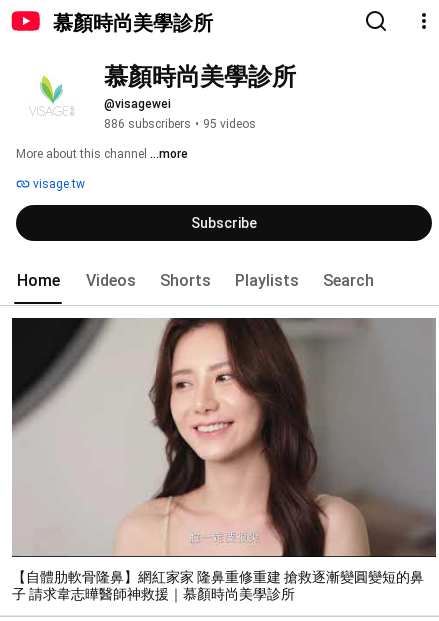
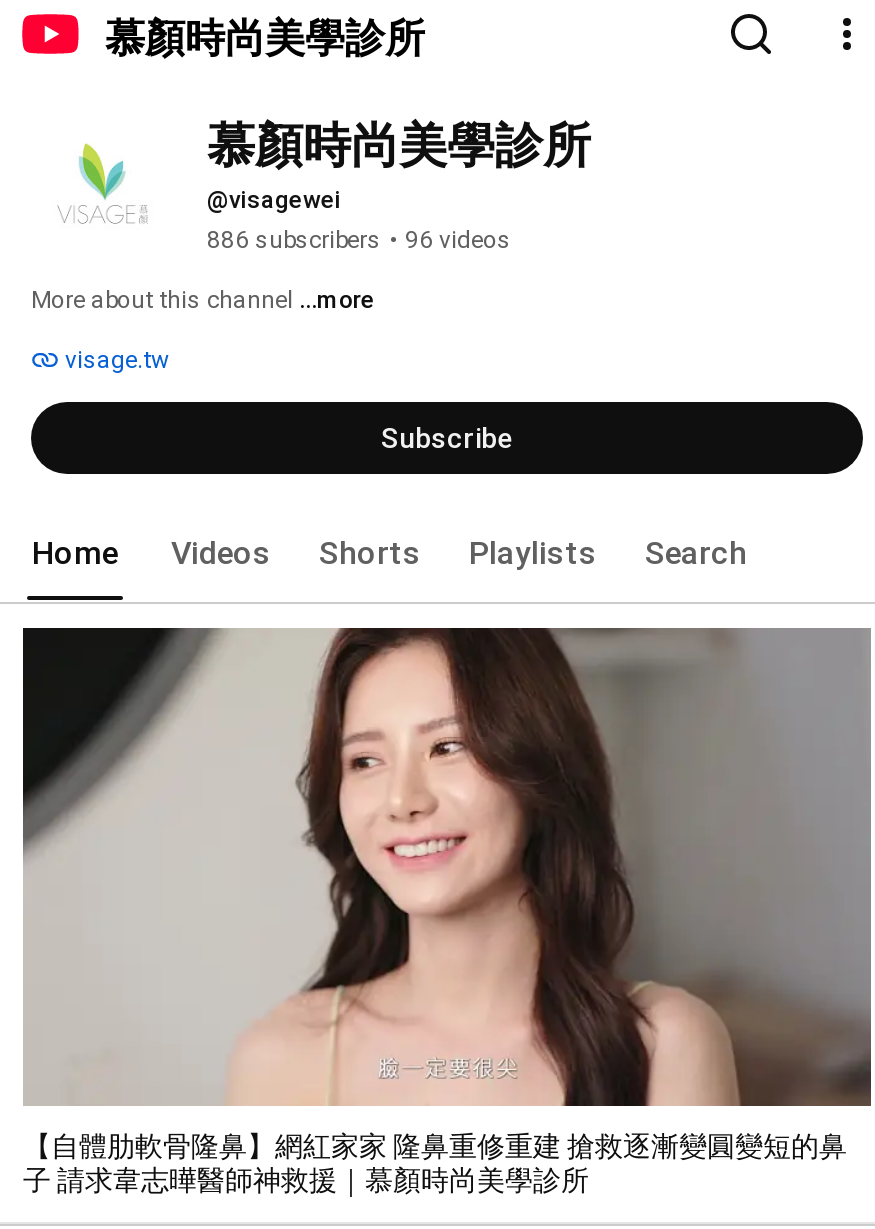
- 886 subscribers • 95 videos
+ 886 subscribers • 96 videos
